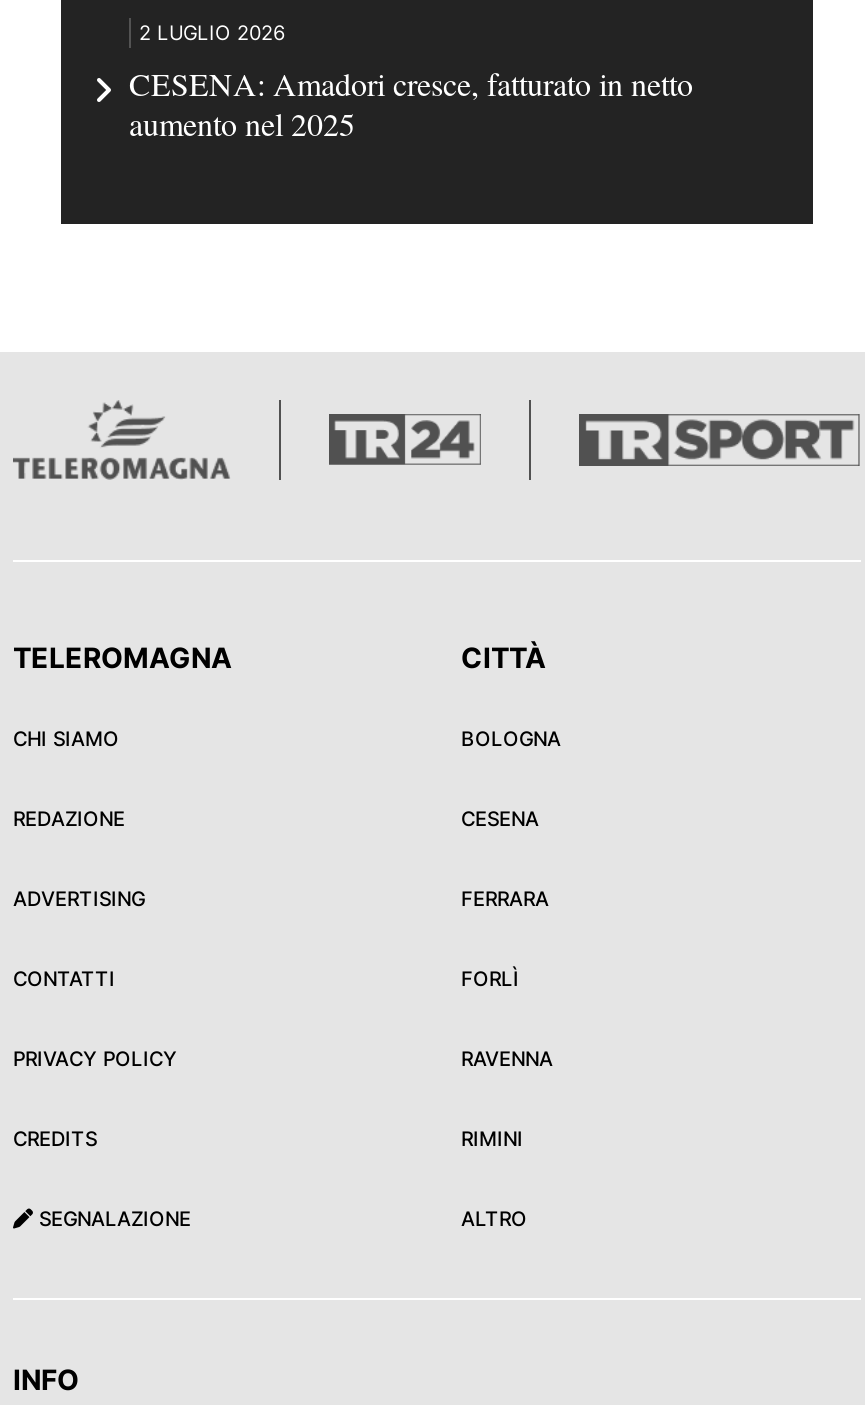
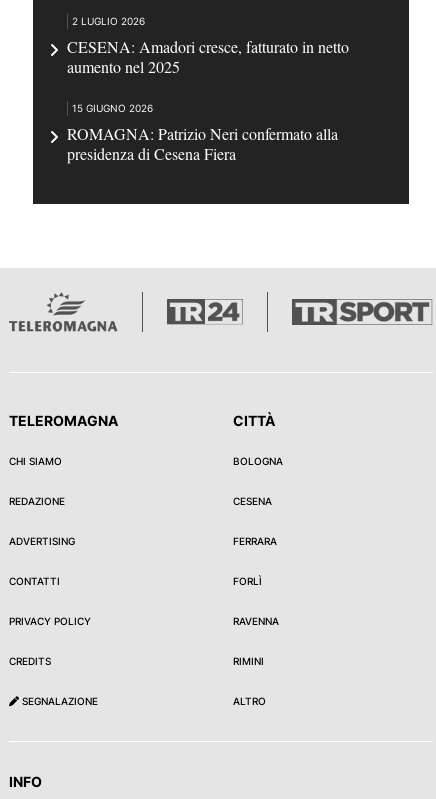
+ 15 GIUGNO 2026
+ ROMAGNA: Patrizio Neri confermato alla
+ presidenza di Cesena Fiera
